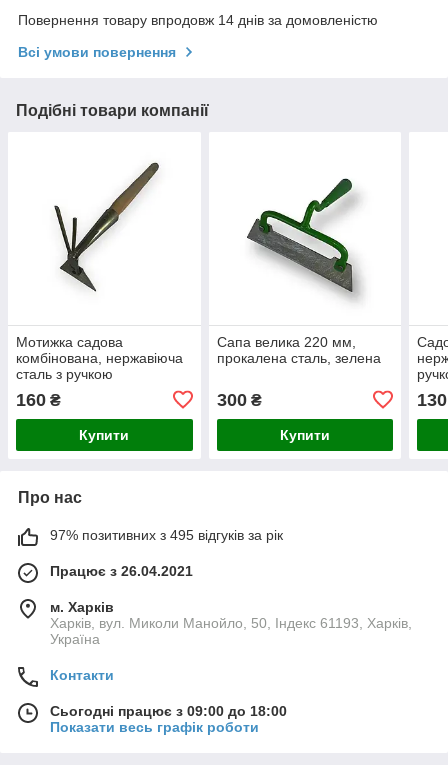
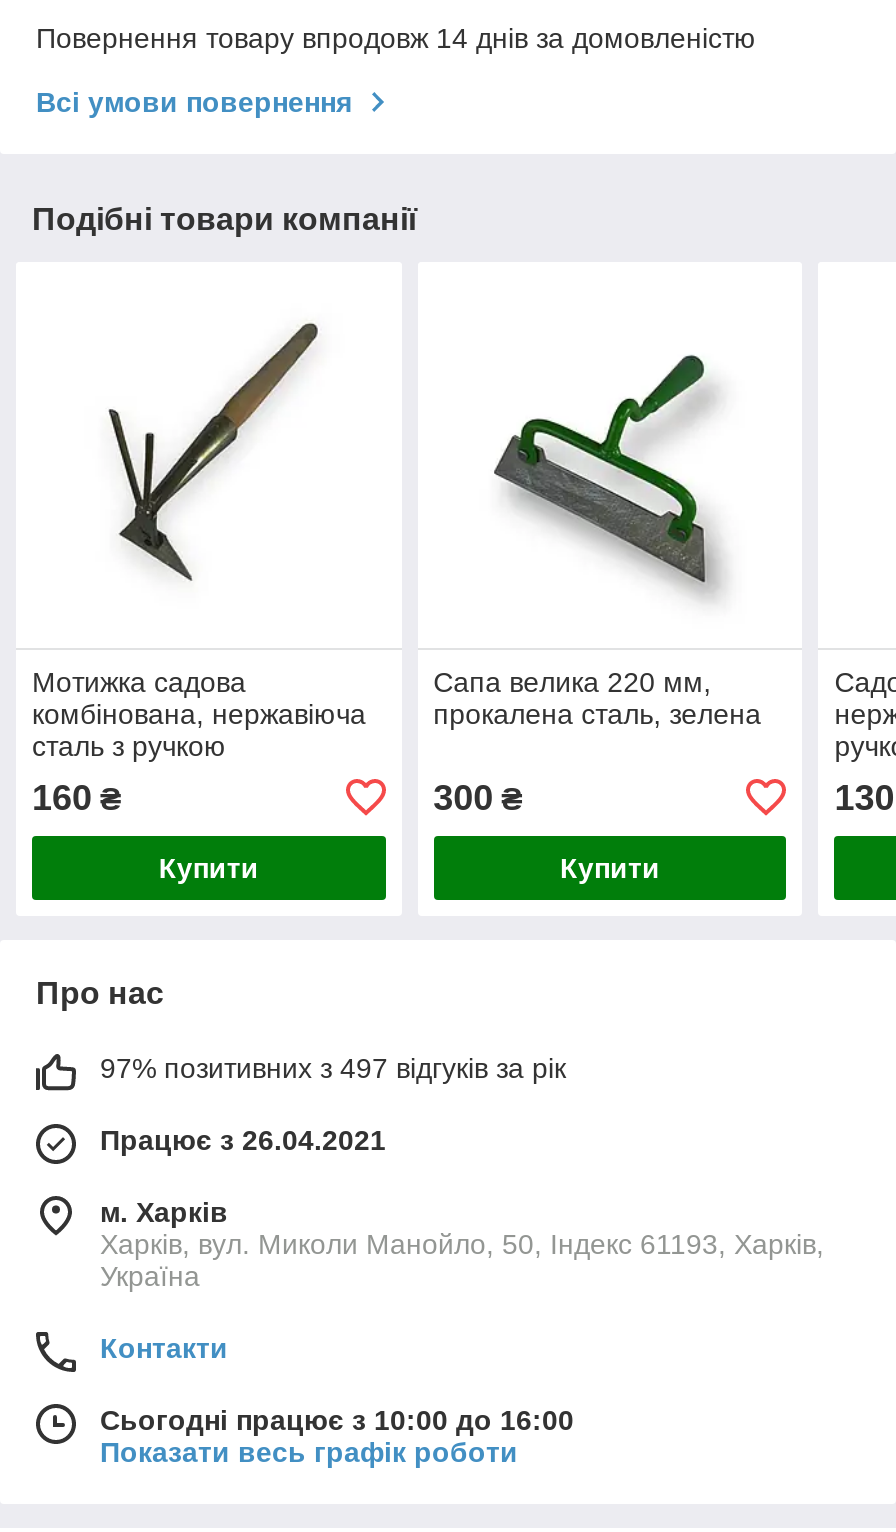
- 97% позитивних з 495 відгуків за рік
+ 97% позитивних з 497 відгуків за рік

- Сьогодні працює з 09:00 до 18:00
+ Сьогодні працює з 10:00 до 16:00
